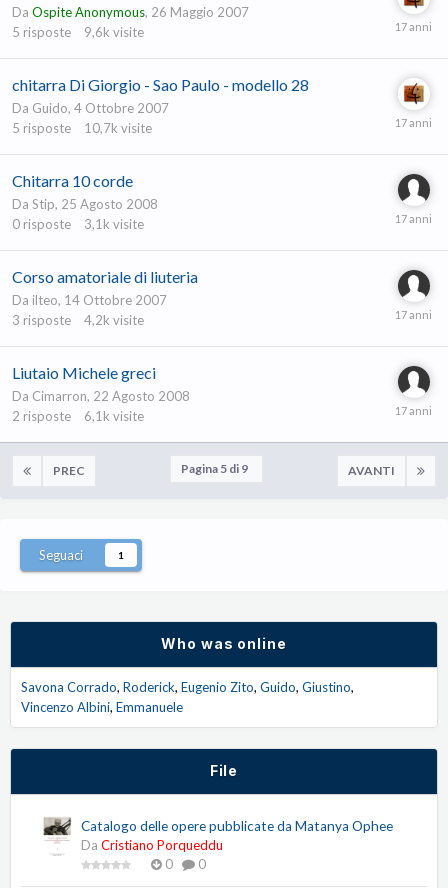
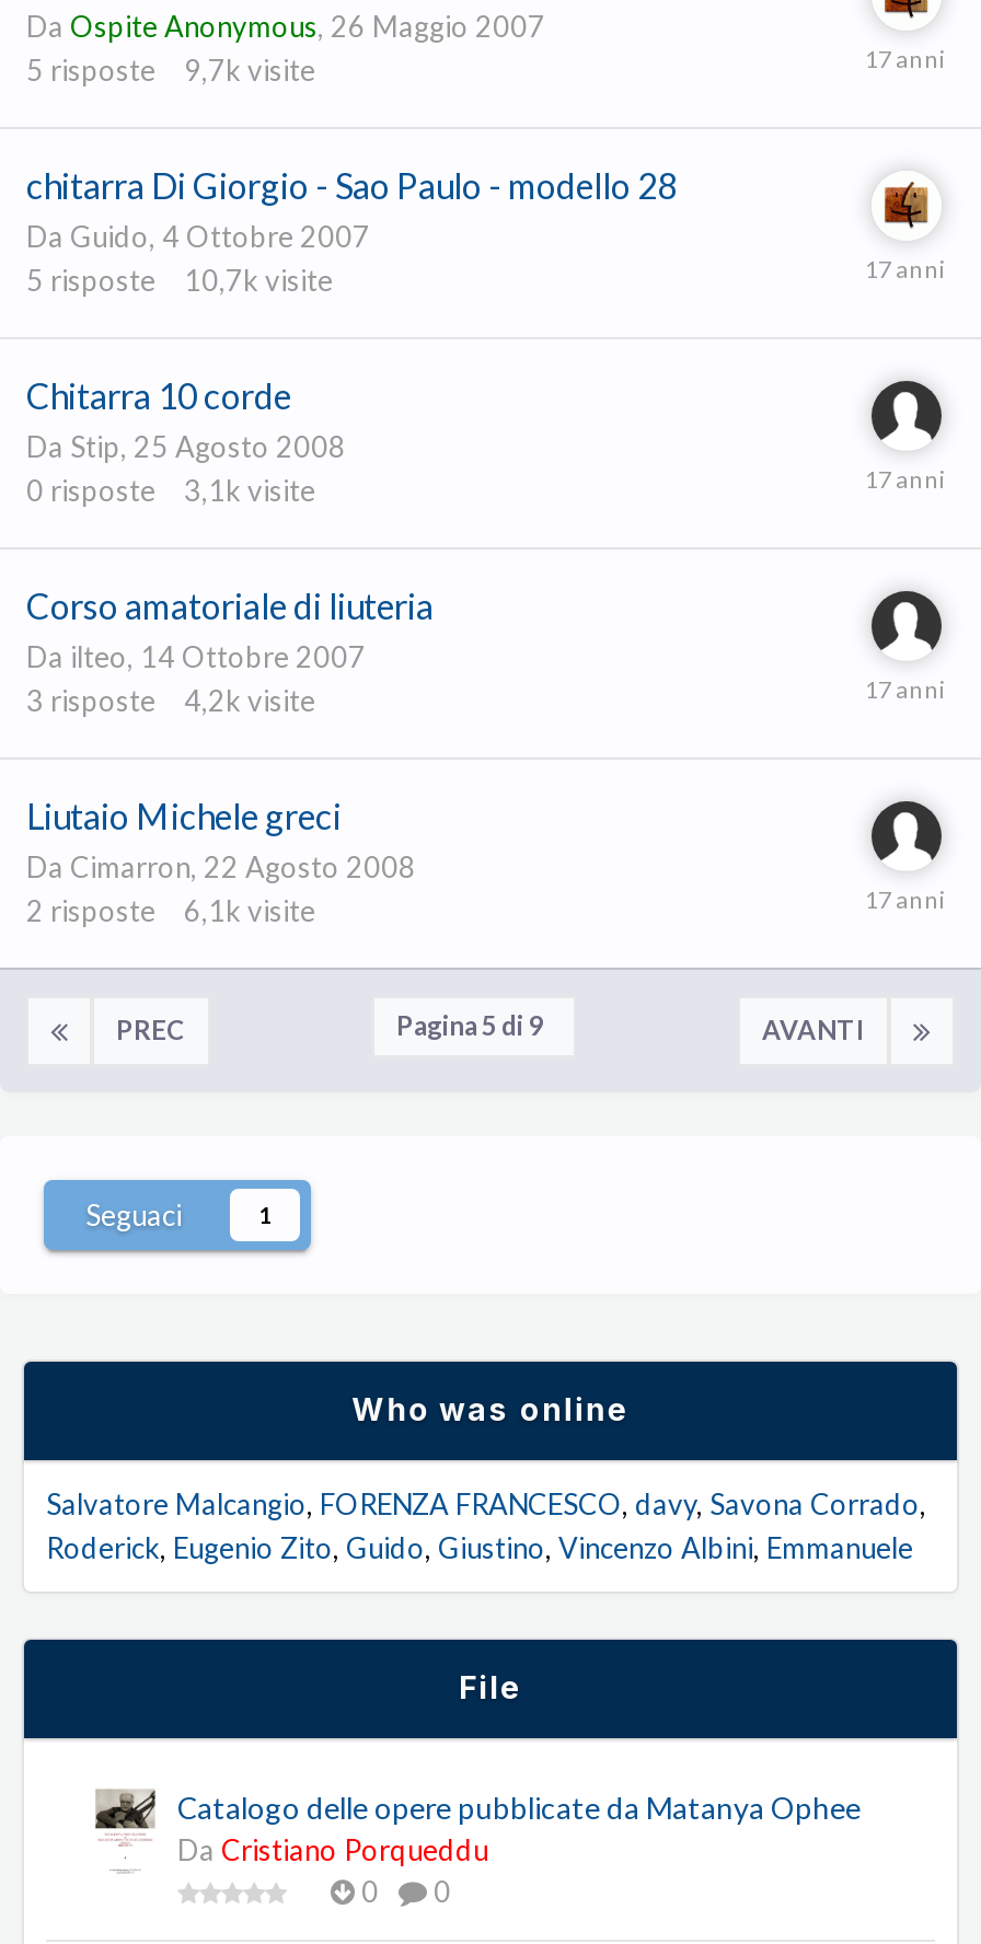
- 5 risposte 9,6k visite
+ 5 risposte 9,7k visite

- Savona Corrado Roderick Eugenio Zito Guido Giustino
- Vincenzo Albini Emmanuele
+ Salvatore Malcangio FORENZA FRANCESCO davy Savona Corrado
+ Roderick Eugenio Zito Guido Giustino Vincenzo Albini Emmanuele
